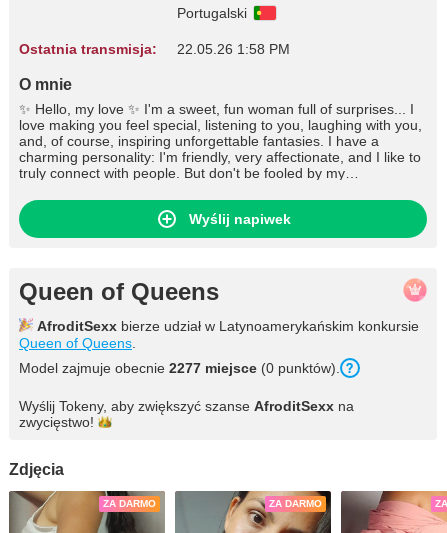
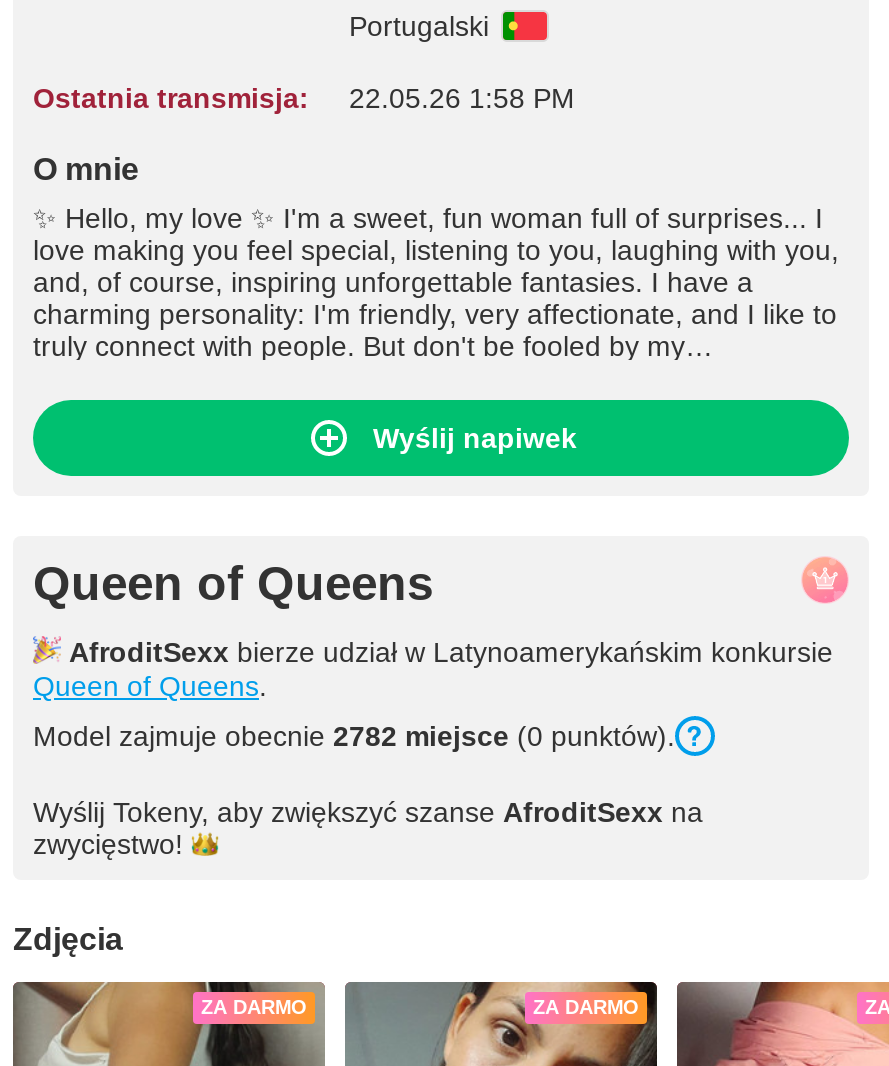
- Model zajmuje obecnie 2277 miejsce (0 punktów).
+ Model zajmuje obecnie 2782 miejsce (0 punktów).
